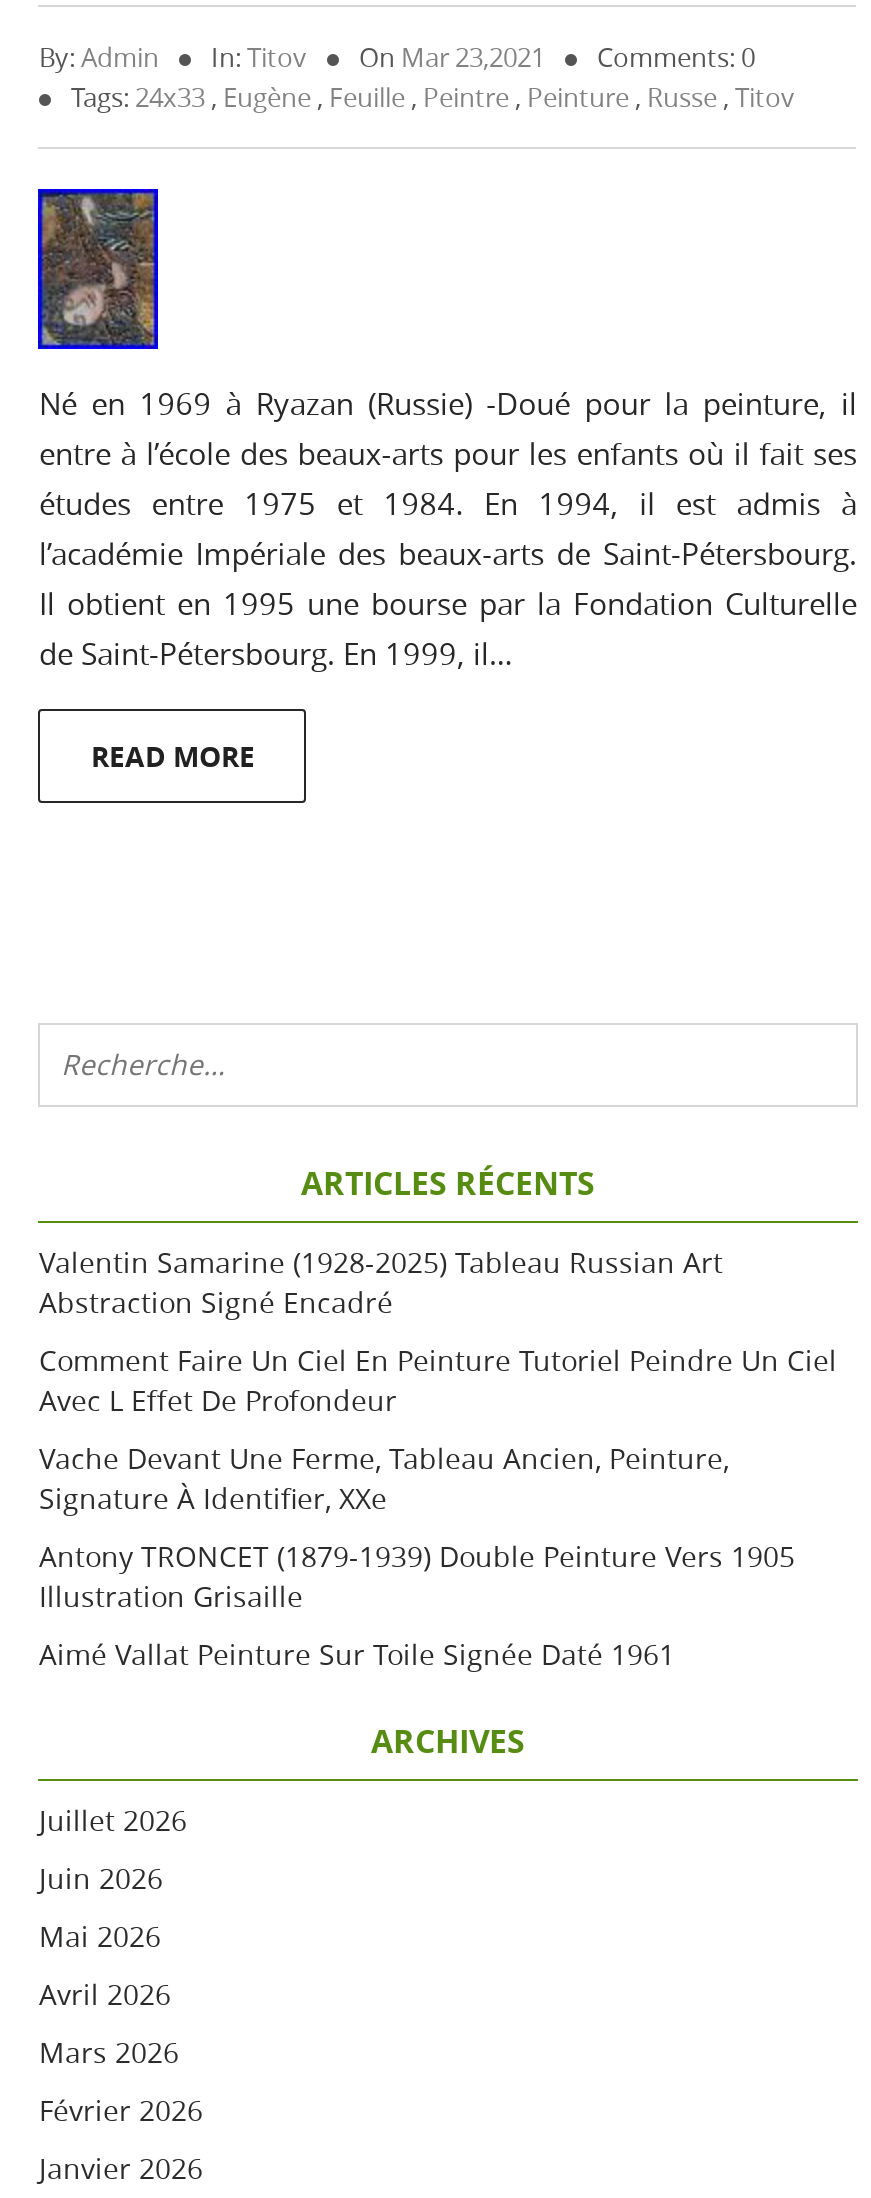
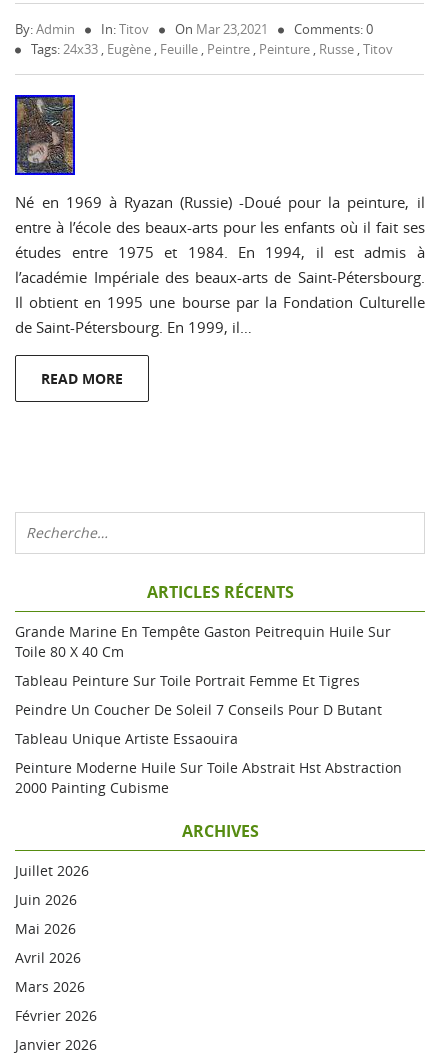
- Valentin Samarine (1928-2025) Tableau Russian Art
- Abstraction Signé Encadré
+ Grande Marine En Tempête Gaston Peitrequin Huile Sur
+ Toile 80 X 40 Cm

- Comment Faire Un Ciel En Peinture Tutoriel Peindre Un Ciel
- Avec L Effet De Profondeur
+ Tableau Peinture Sur Toile Portrait Femme Et Tigres

- Vache Devant Une Ferme, Tableau Ancien, Peinture,
- Signature À Identifier, XXe
+ Peindre Un Coucher De Soleil 7 Conseils Pour D Butant

- Antony TRONCET (1879-1939) Double Peinture Vers 1905
- Illustration Grisaille
+ Tableau Unique Artiste Essaouira

- Aimé Vallat Peinture Sur Toile Signée Daté 1961
+ Peinture Moderne Huile Sur Toile Abstrait Hst Abstraction
+ 2000 Painting Cubisme
